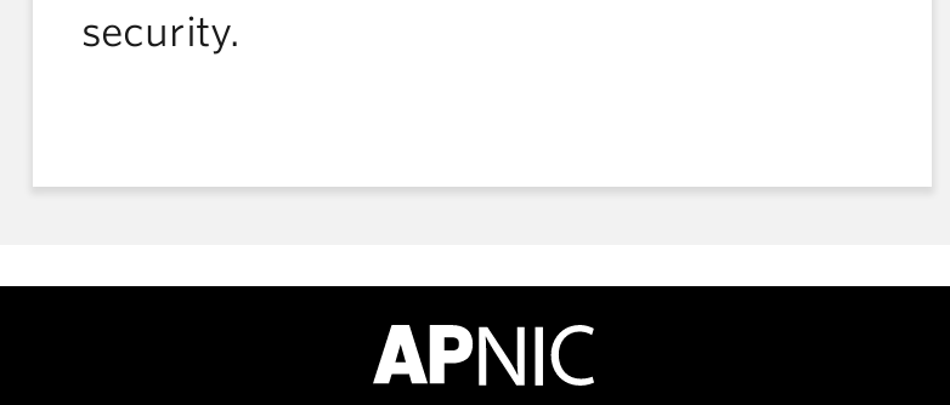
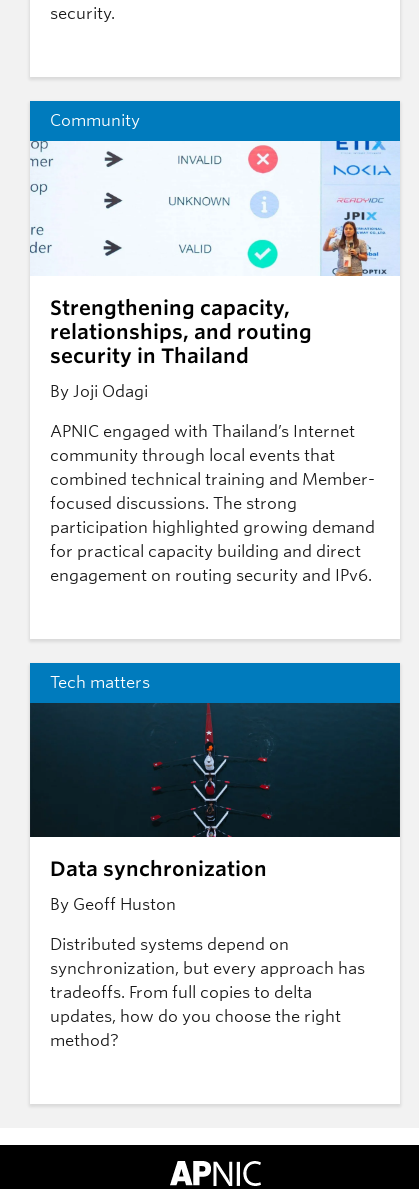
+ [image]
+ Community

+ [image]
+ Tech matters

+ Strengthening capacity,
+ relationships, and routing
+ security in Thailand
+ By Joji Odagi
+ APNIC engaged with Thailand’s Internet
+ community through local events that
+ combined technical training and Member-
+ focused discussions. The strong
+ participation highlighted growing demand
+ for practical capacity building and direct
+ engagement on routing security and IPv6.

+ Data synchronization
+ By Geoff Huston
+ Distributed systems depend on
+ synchronization, but every approach has
+ tradeoffs. From full copies to delta
+ updates, how do you choose the right
+ method?
